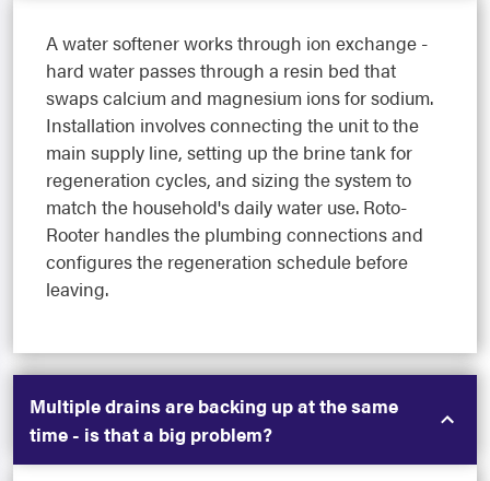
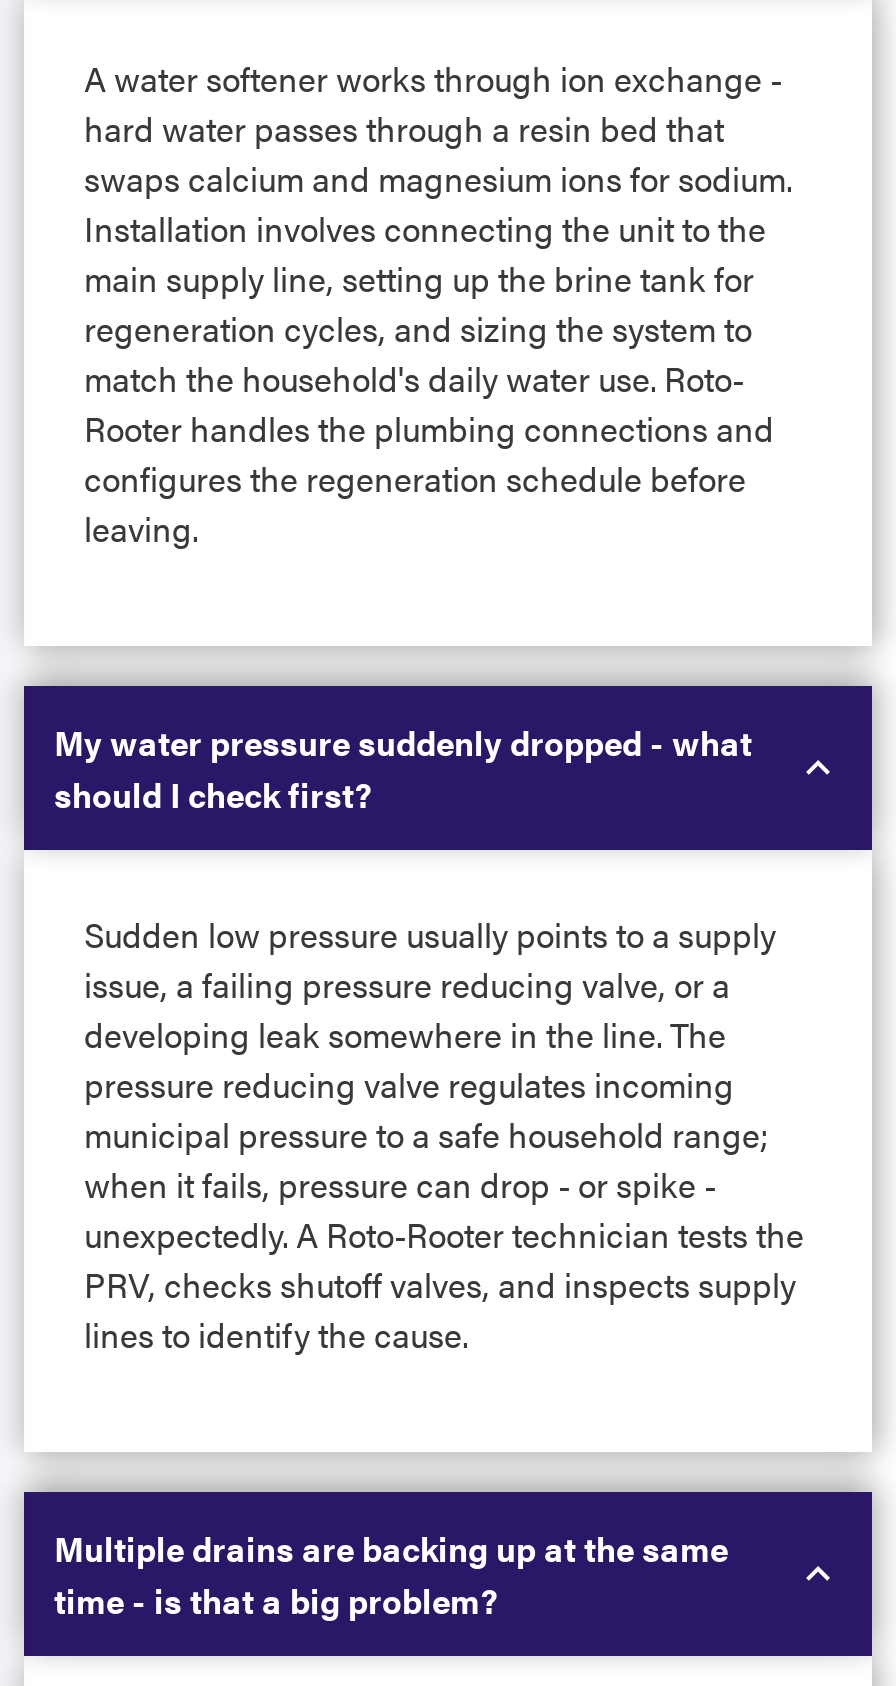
+ My water pressure suddenly dropped - what
+ should I check first?
+ Sudden low pressure usually points to a supply
+ issue, a failing pressure reducing valve, or a
+ developing leak somewhere in the line. The
+ pressure reducing valve regulates incoming
+ municipal pressure to a safe household range;
+ when it fails, pressure can drop - or spike -
+ unexpectedly. A Roto-Rooter technician tests the
+ PRV, checks shutoff valves, and inspects supply
+ lines to identify the cause.
